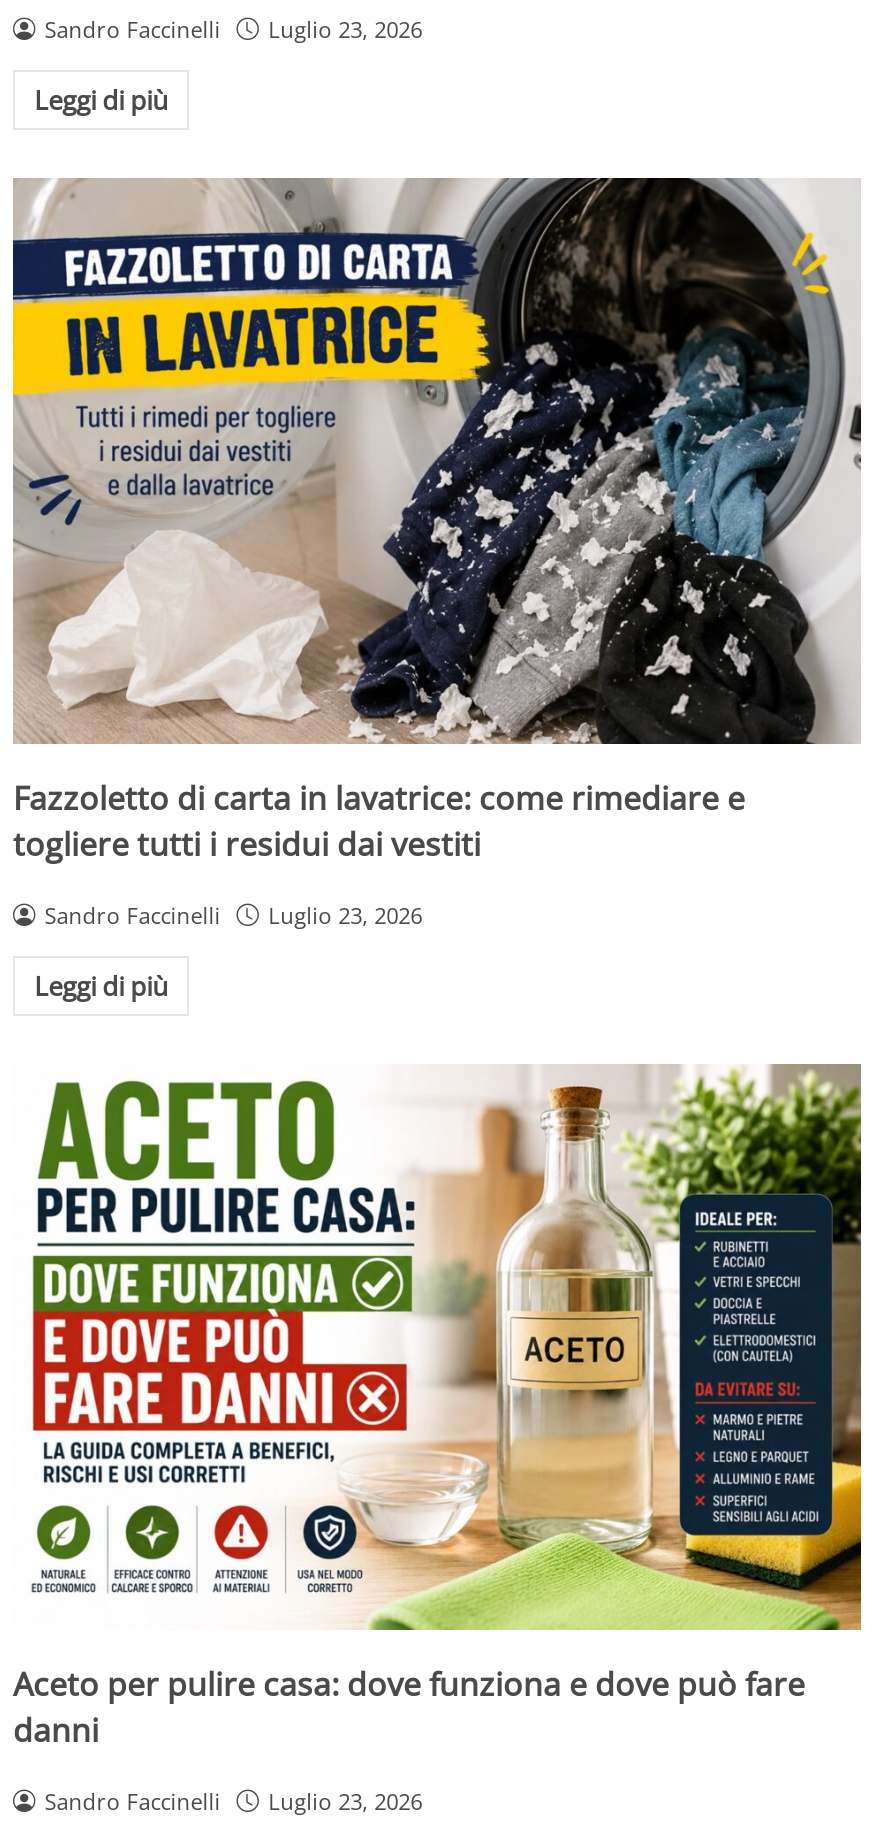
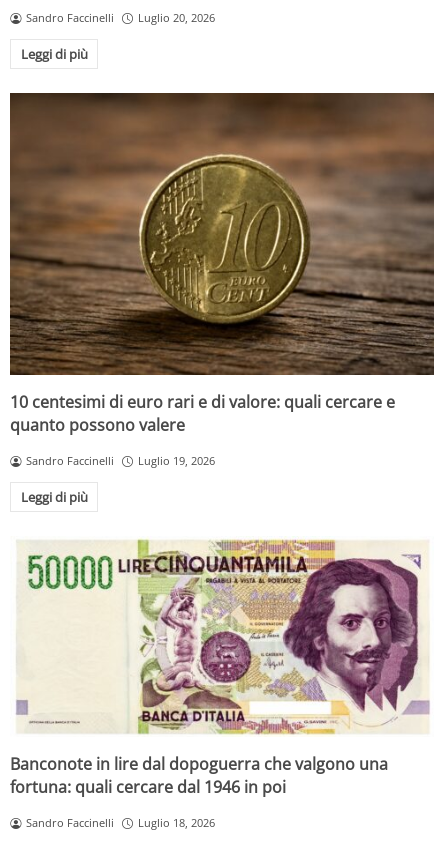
- Sandro Faccinelli Luglio 23, 2026
+ Sandro Faccinelli Luglio 20, 2026

- [image]
- Fazzoletto di carta in lavatrice: come rimediare e
- togliere tutti i residui dai vestiti
+ [image]
+ 10 centesimi di euro rari e di valore: quali cercare e
+ quanto possono valere

- Sandro Faccinelli Luglio 23, 2026
+ Sandro Faccinelli Luglio 19, 2026

- [image]
- Aceto per pulire casa: dove funziona e dove può fare
- danni
+ [image]
+ Banconote in lire dal dopoguerra che valgono una
+ fortuna: quali cercare dal 1946 in poi

- Sandro Faccinelli Luglio 23, 2026
+ Sandro Faccinelli Luglio 18, 2026
